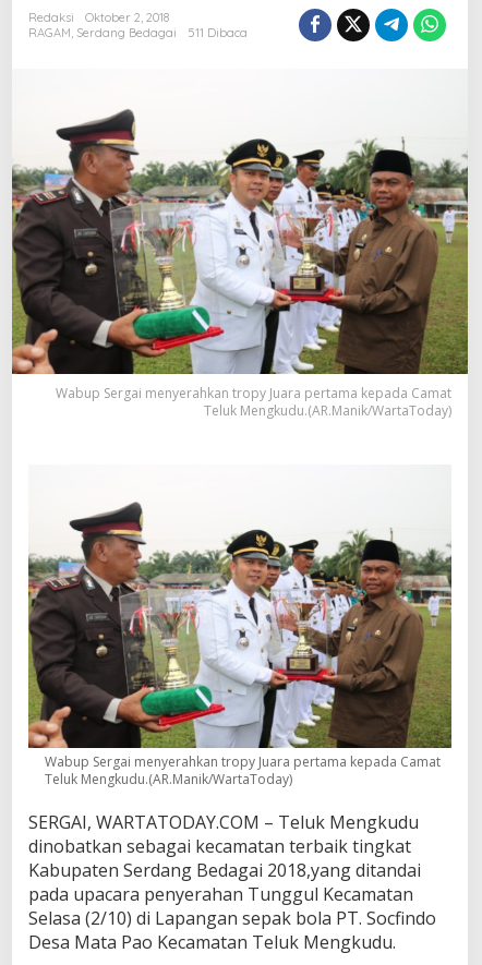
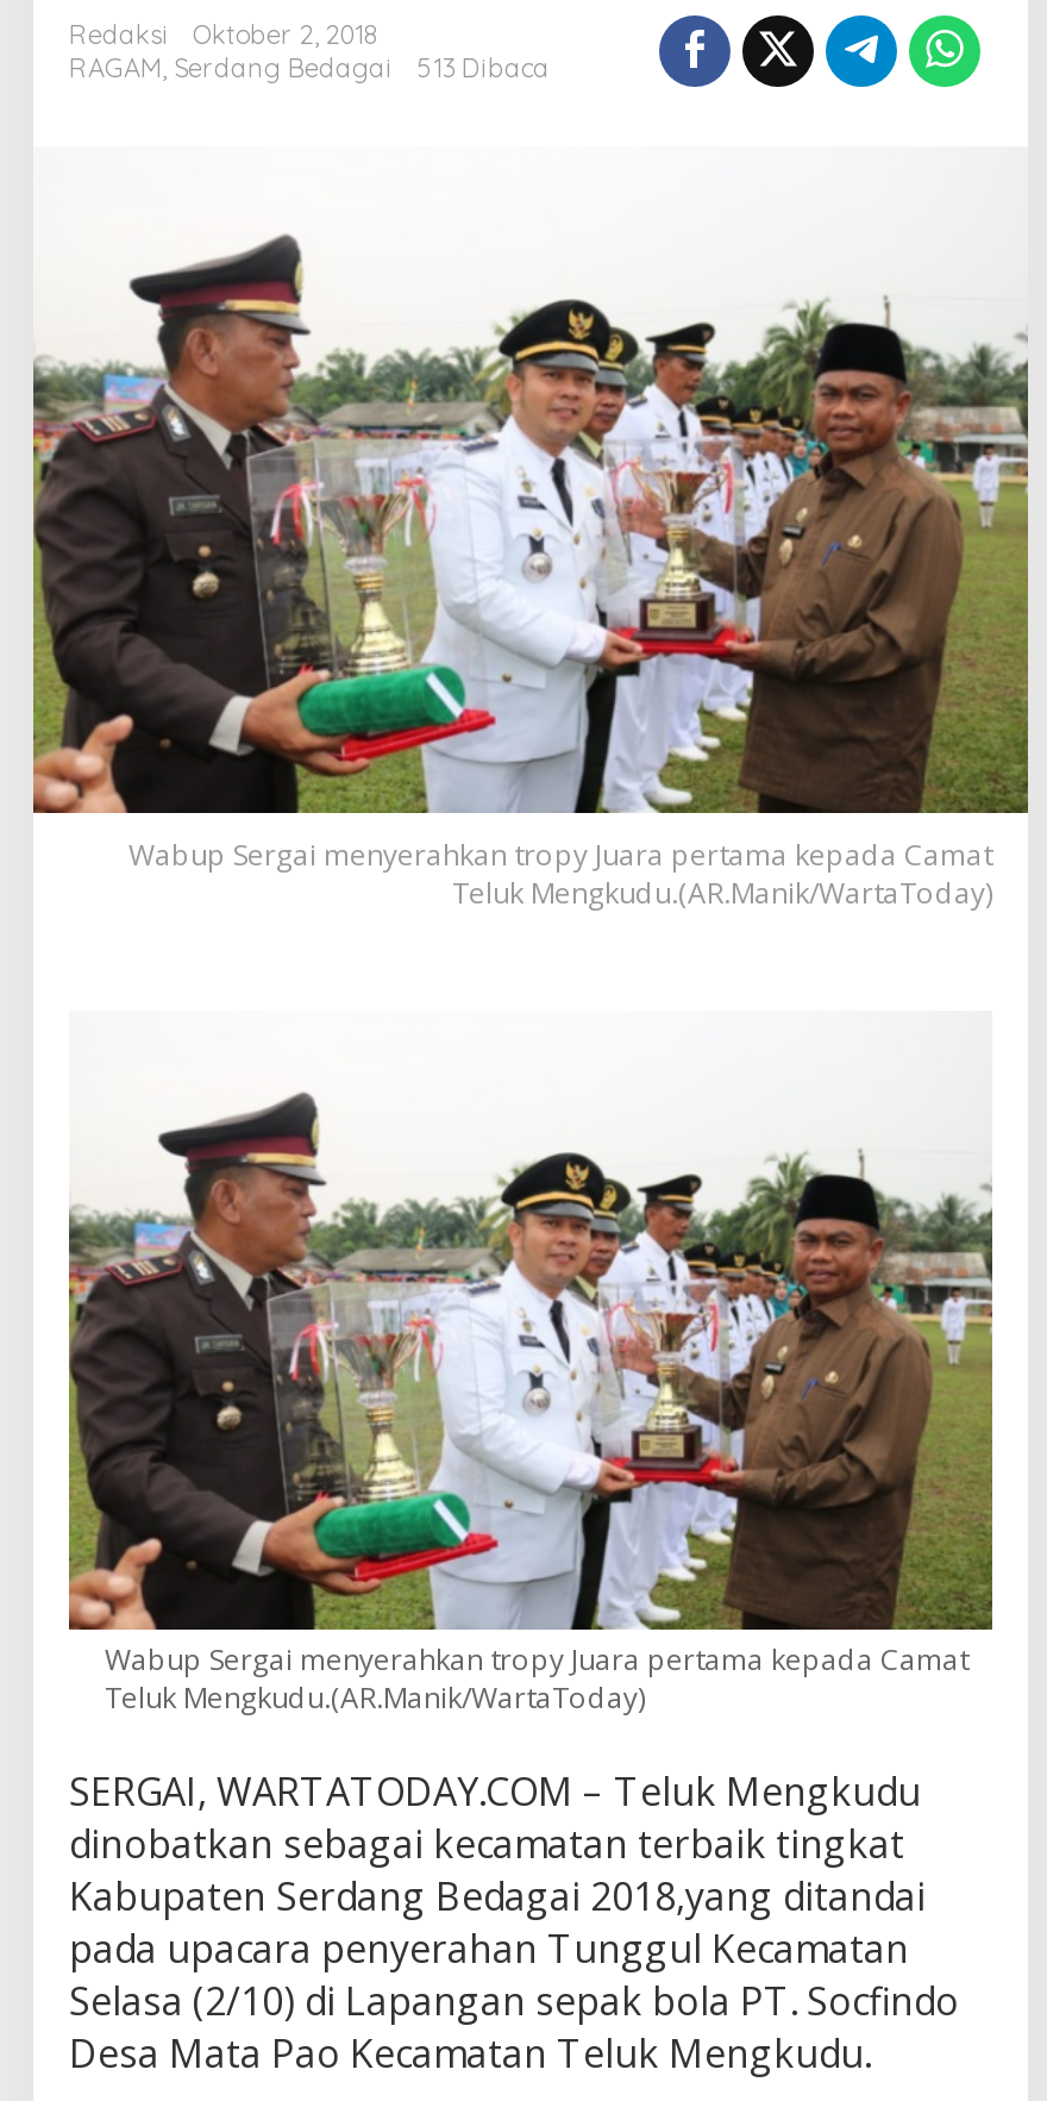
- RAGAM, Serdang Bedagai 511 Dibaca
+ RAGAM, Serdang Bedagai 513 Dibaca
